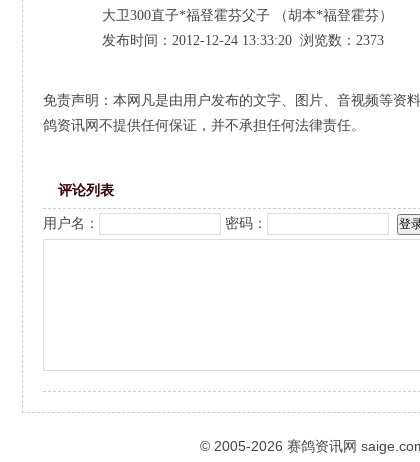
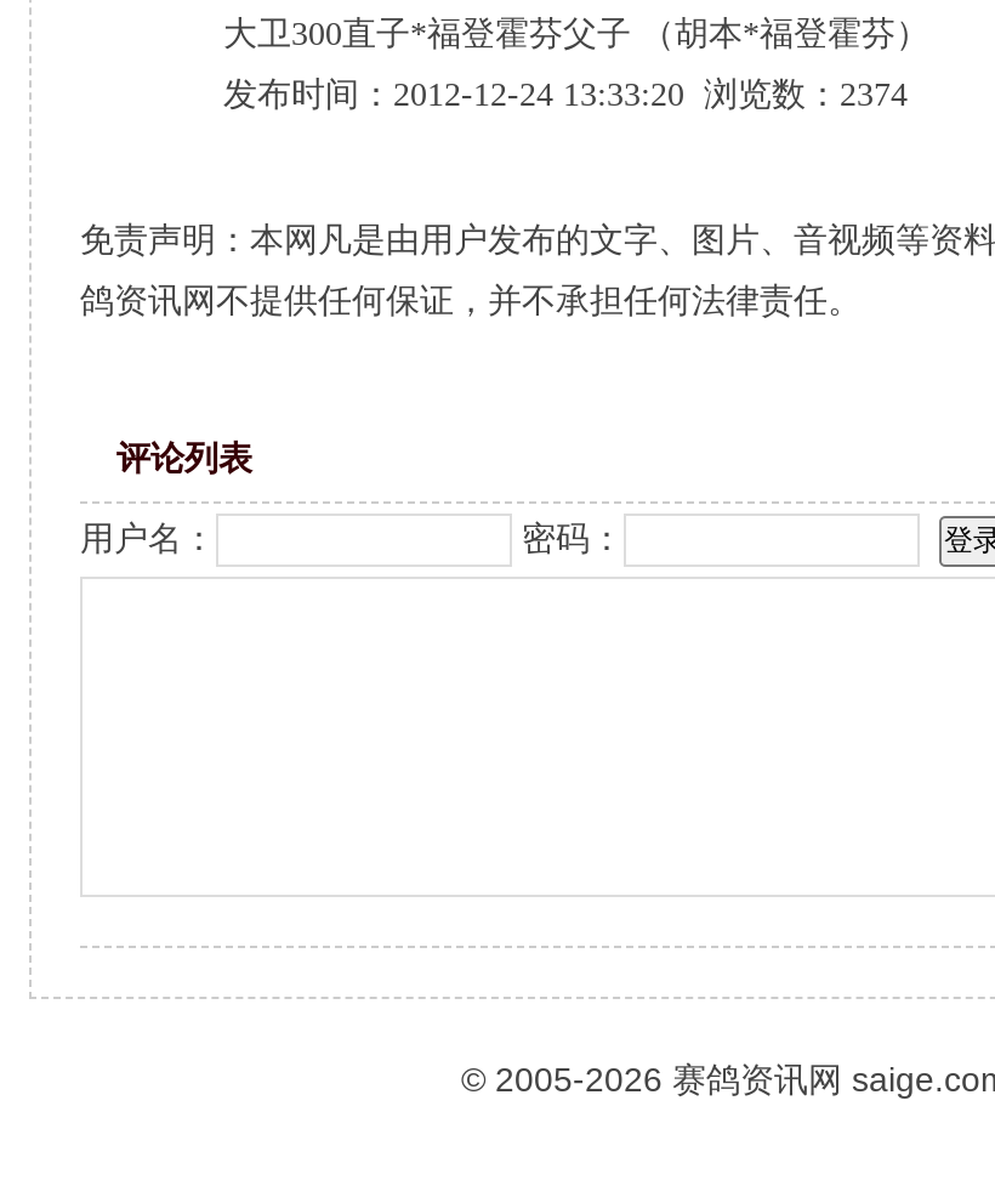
- 发布时间：2012-12-24 13:33:20 浏览数：2373
+ 发布时间：2012-12-24 13:33:20 浏览数：2374
